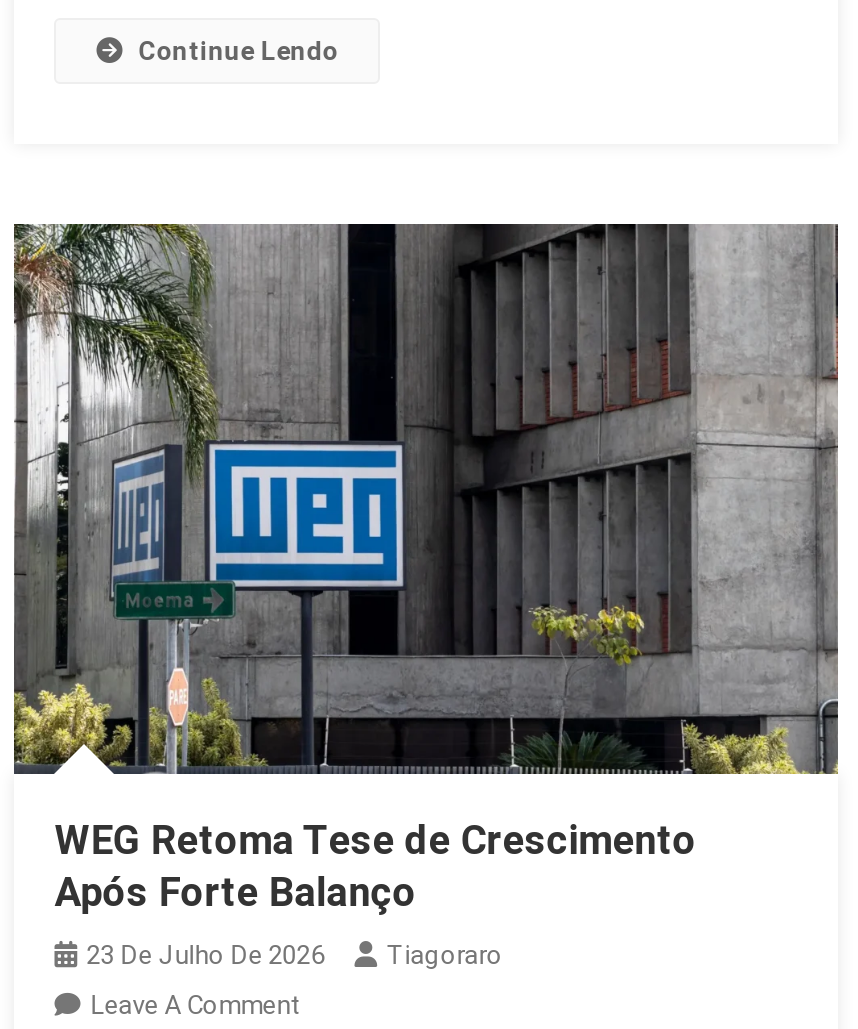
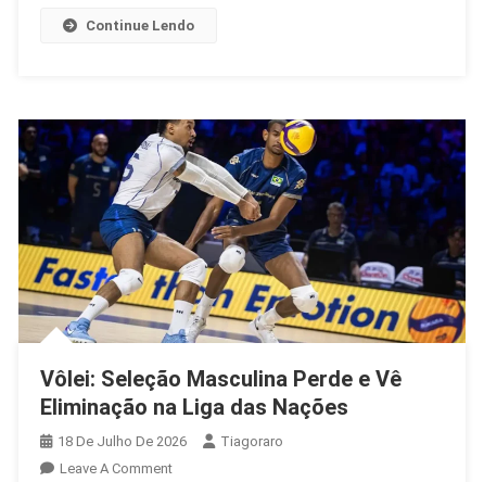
- [image]
- WEG Retoma Tese de Crescimento
- Após Forte Balanço
+ [image]
+ Vôlei: Seleção Masculina Perde e Vê
+ Eliminação na Liga das Nações

- 23 De Julho De 2026
+ 18 De Julho De 2026
